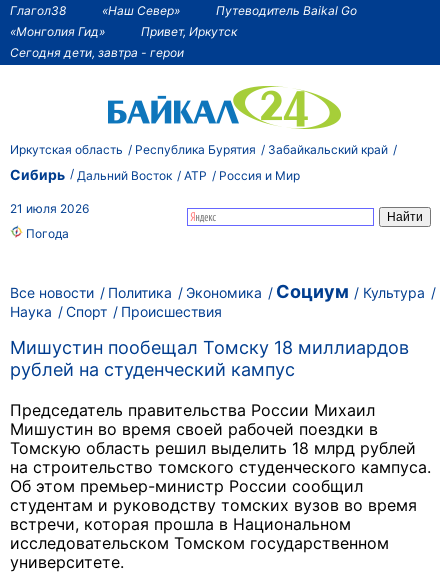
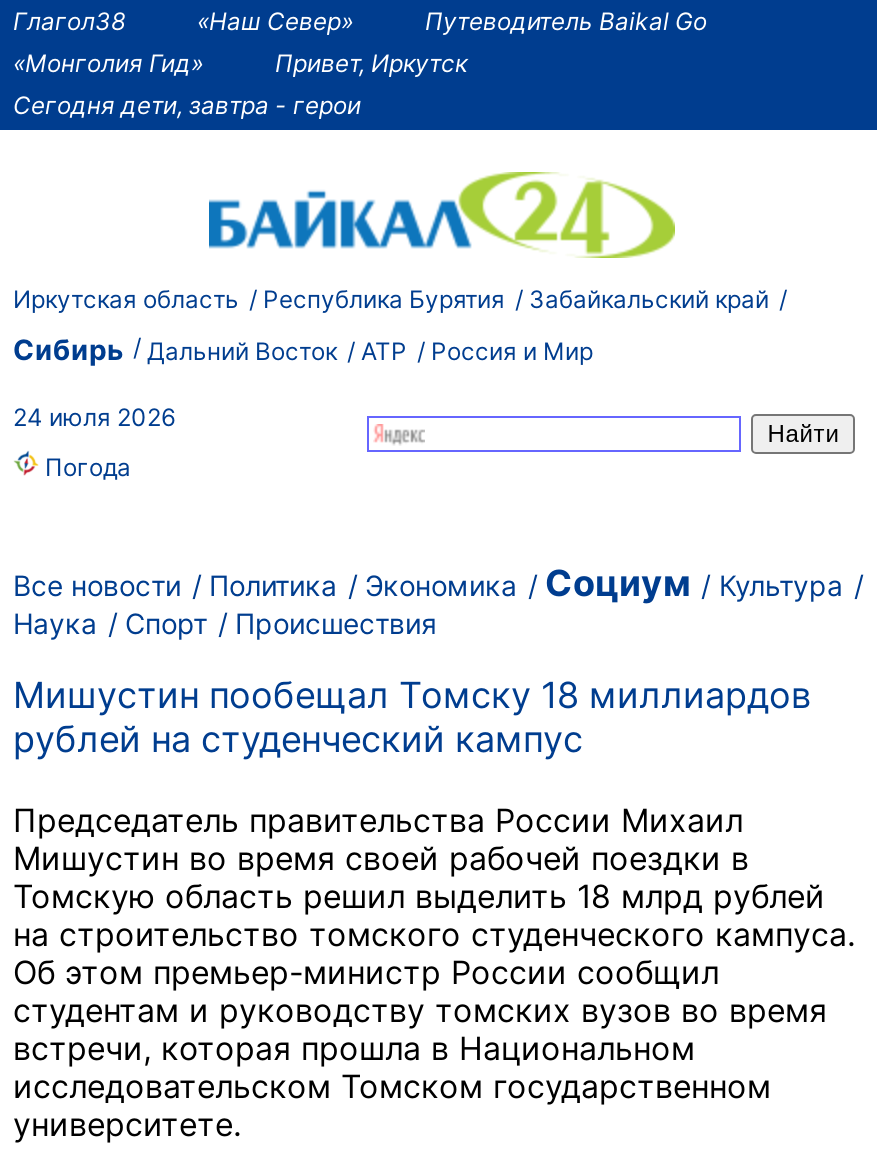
- 21 июля 2026
+ 24 июля 2026
